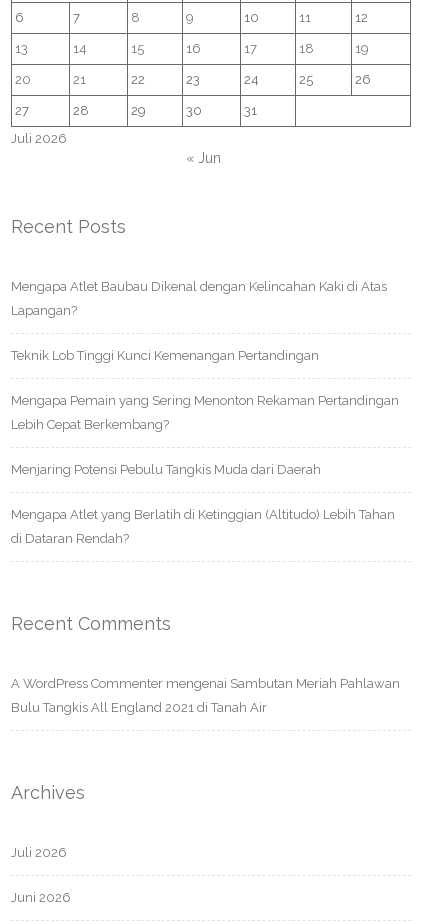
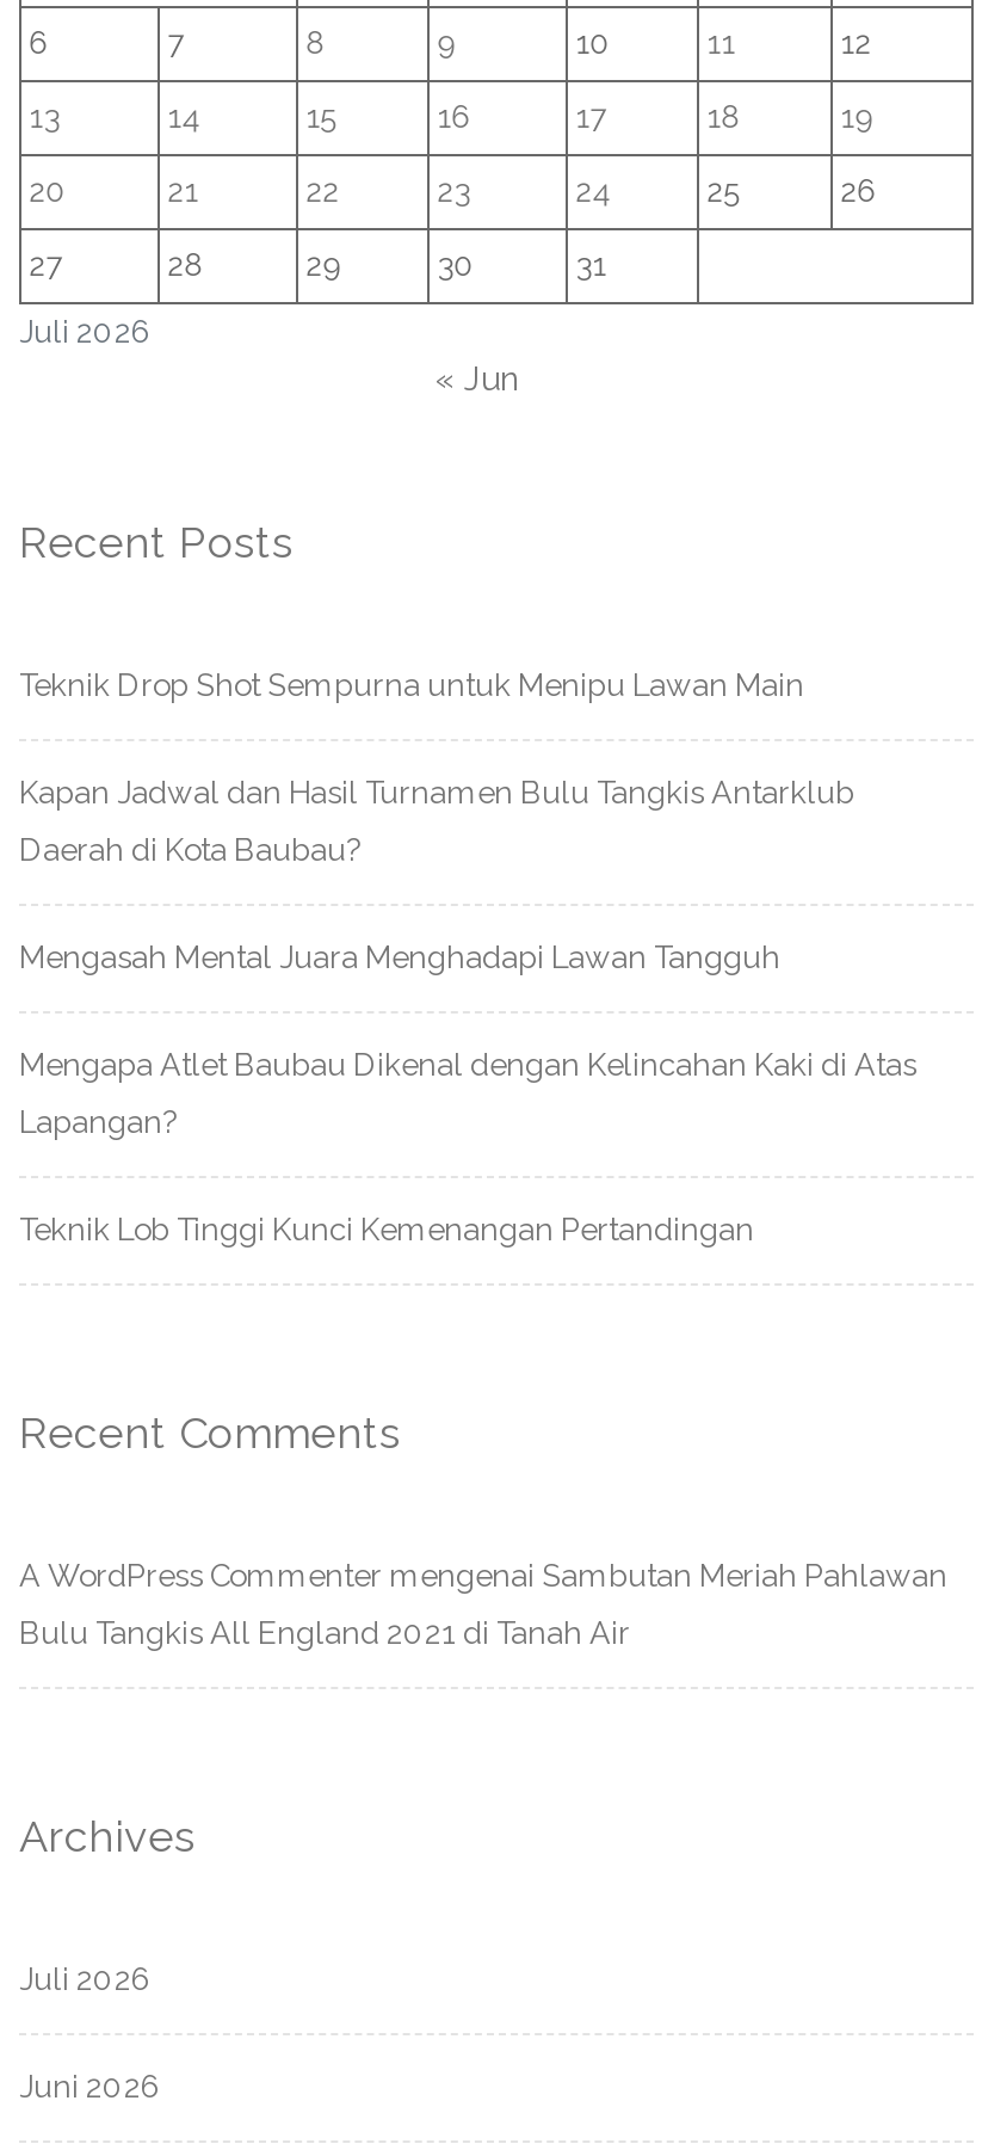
+ Teknik Drop Shot Sempurna untuk Menipu Lawan Main
+ Kapan Jadwal dan Hasil Turnamen Bulu Tangkis Antarklub
+ Daerah di Kota Baubau?
+ Mengasah Mental Juara Menghadapi Lawan Tangguh

moved down: Mengapa Atlet Baubau Dikenal dengan Kelincahan Kaki di Atas | Lapangan? | Teknik Lob Tinggi Kunci Kemenangan Pertandingan

- Mengapa Pemain yang Sering Menonton Rekaman Pertandingan
- Lebih Cepat Berkembang?
- Menjaring Potensi Pebulu Tangkis Muda dari Daerah
- Mengapa Atlet yang Berlatih di Ketinggian (Altitudo) Lebih Tahan
- di Dataran Rendah?
